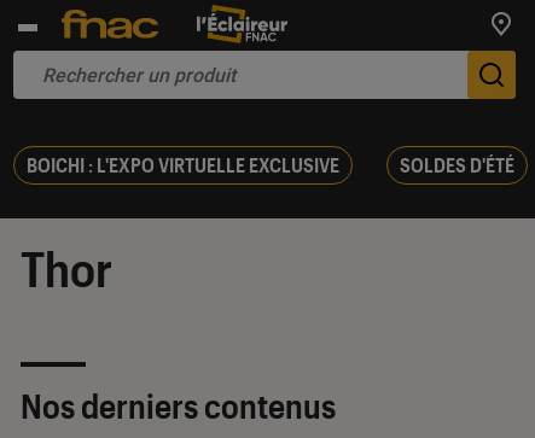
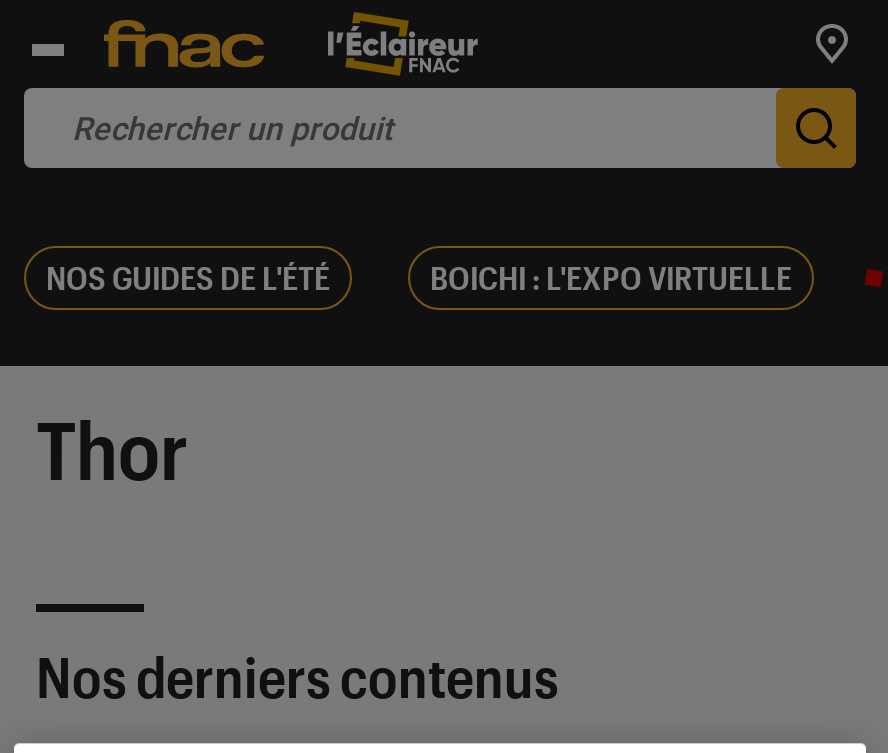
- BOICHI : L'EXPO VIRTUELLE EXCLUSIVE
- SOLDES D'ÉTÉ
+ NOS GUIDES DE L'ÉTÉ
+ BOICHI : L'EXPO VIRTUELLE
